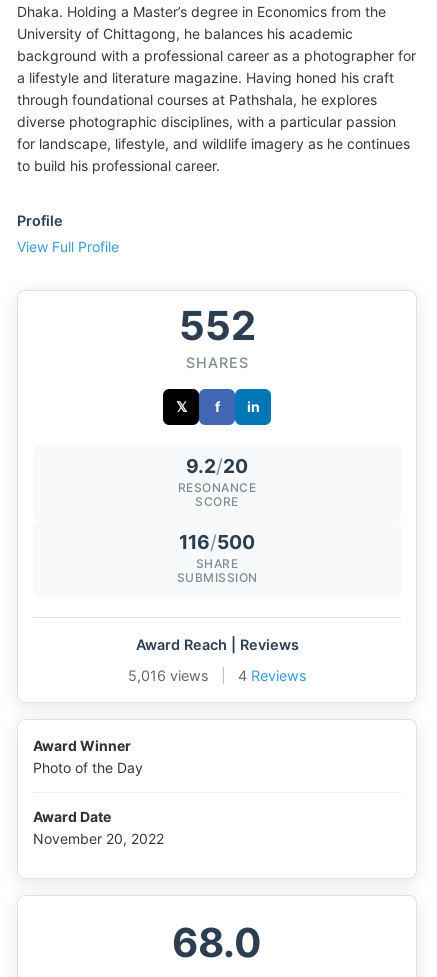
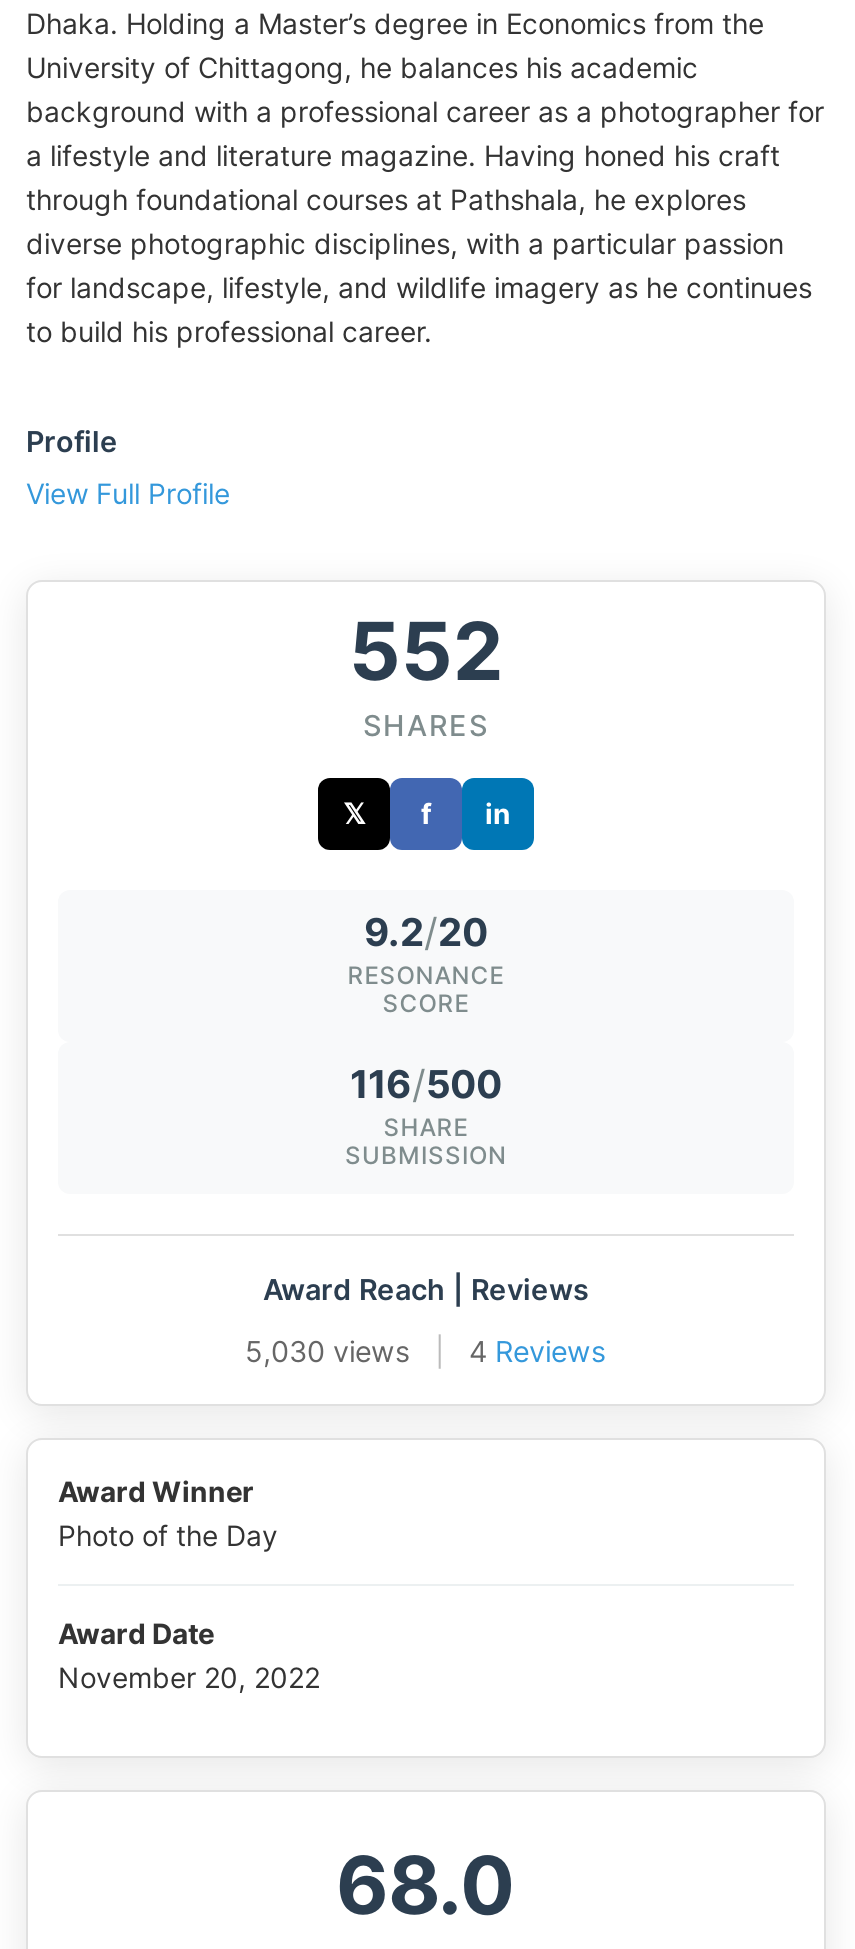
- 5,016 views
+ 5,030 views
